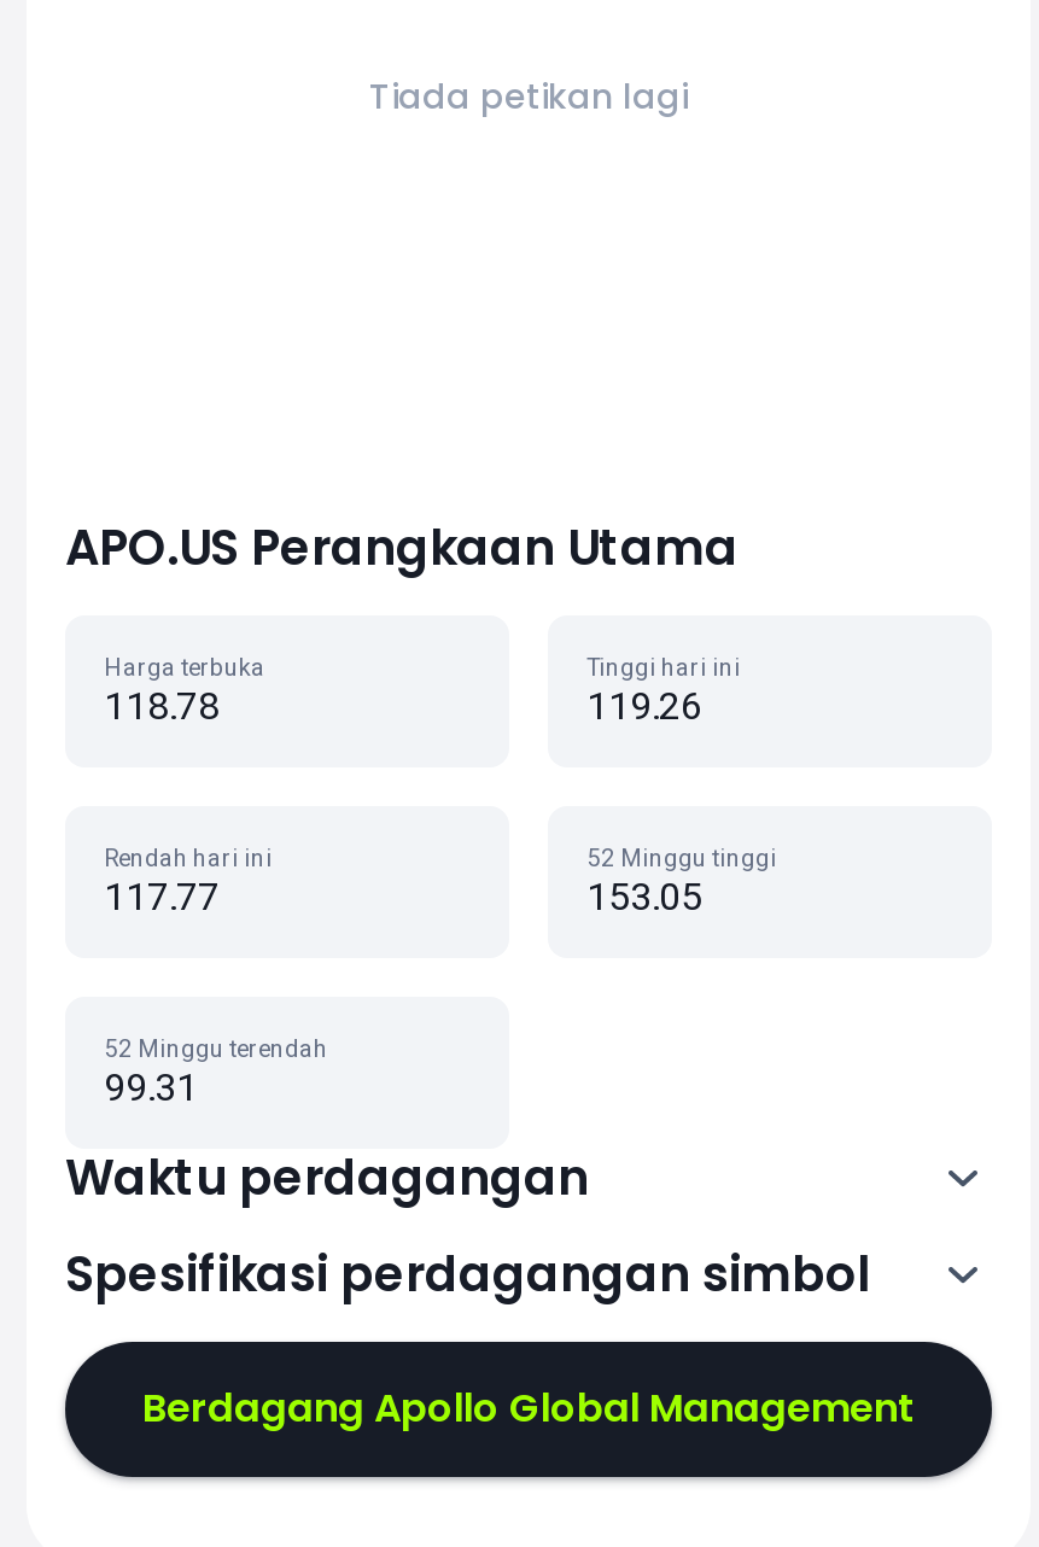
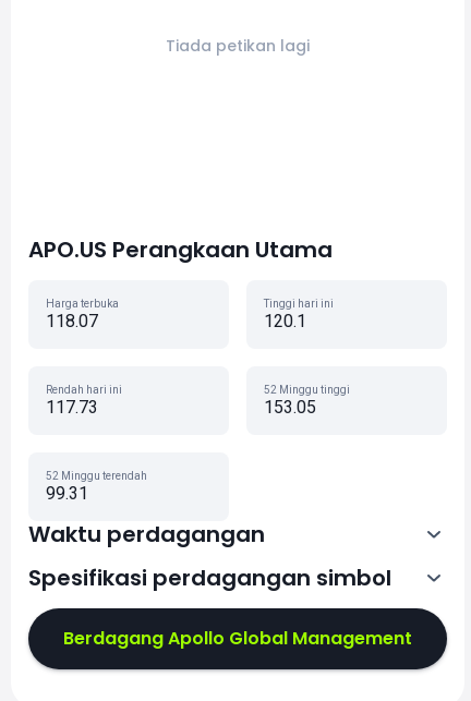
- 118.78
+ 118.07

- 119.26
+ 120.1

- 117.77
+ 117.73
